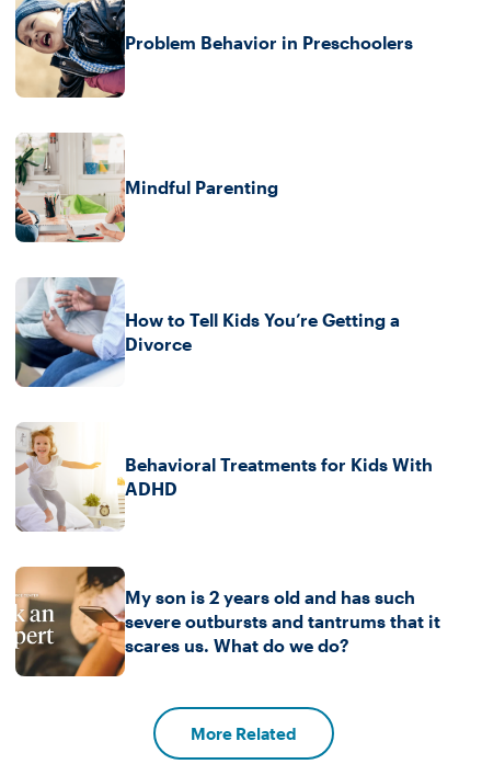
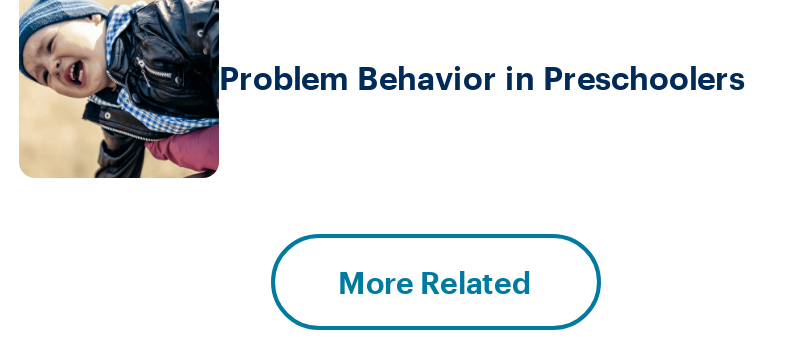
- [image]
- Mindful Parenting

- [image]
- How to Tell Kids You’re Getting a
- Divorce

- [image]
- Behavioral Treatments for Kids With
- ADHD

- [image]
- My son is 2 years old and has such
- severe outbursts and tantrums that it
- scares us. What do we do?
